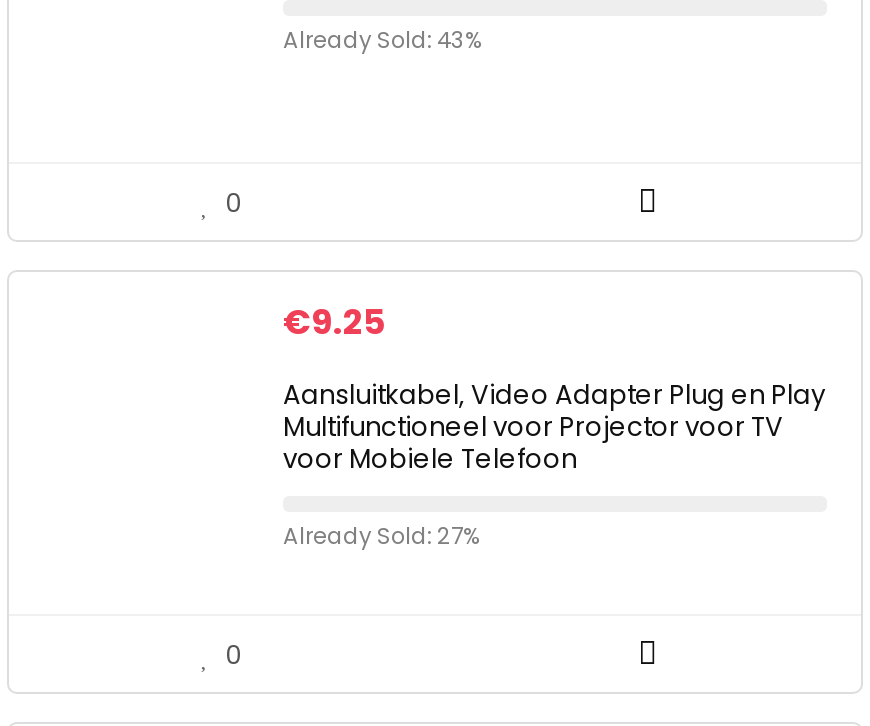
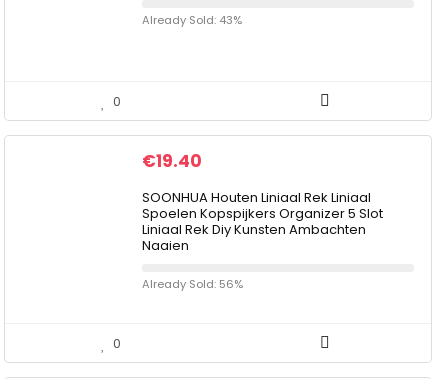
- €9.25
+ €19.40

- Aansluitkabel, Video Adapter Plug en Play
- Multifunctioneel voor Projector voor TV
- voor Mobiele Telefoon
+ SOONHUA Houten Liniaal Rek Liniaal
+ Spoelen Kopspijkers Organizer 5 Slot
+ Liniaal Rek Diy Kunsten Ambachten
+ Naaien

- Already Sold: 27%
+ Already Sold: 56%
